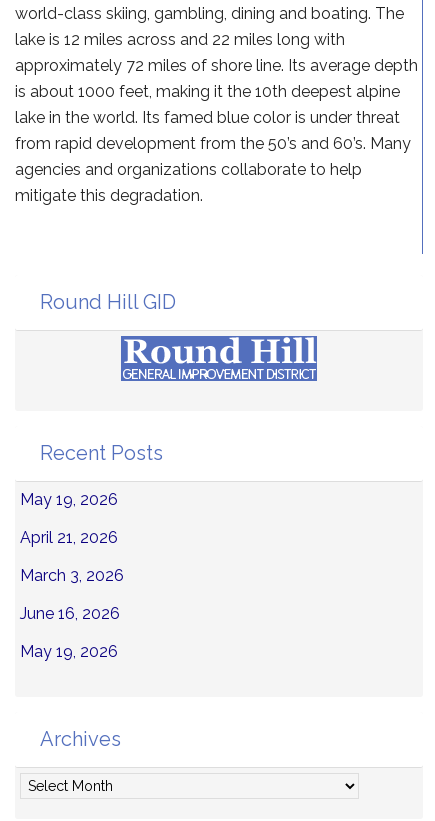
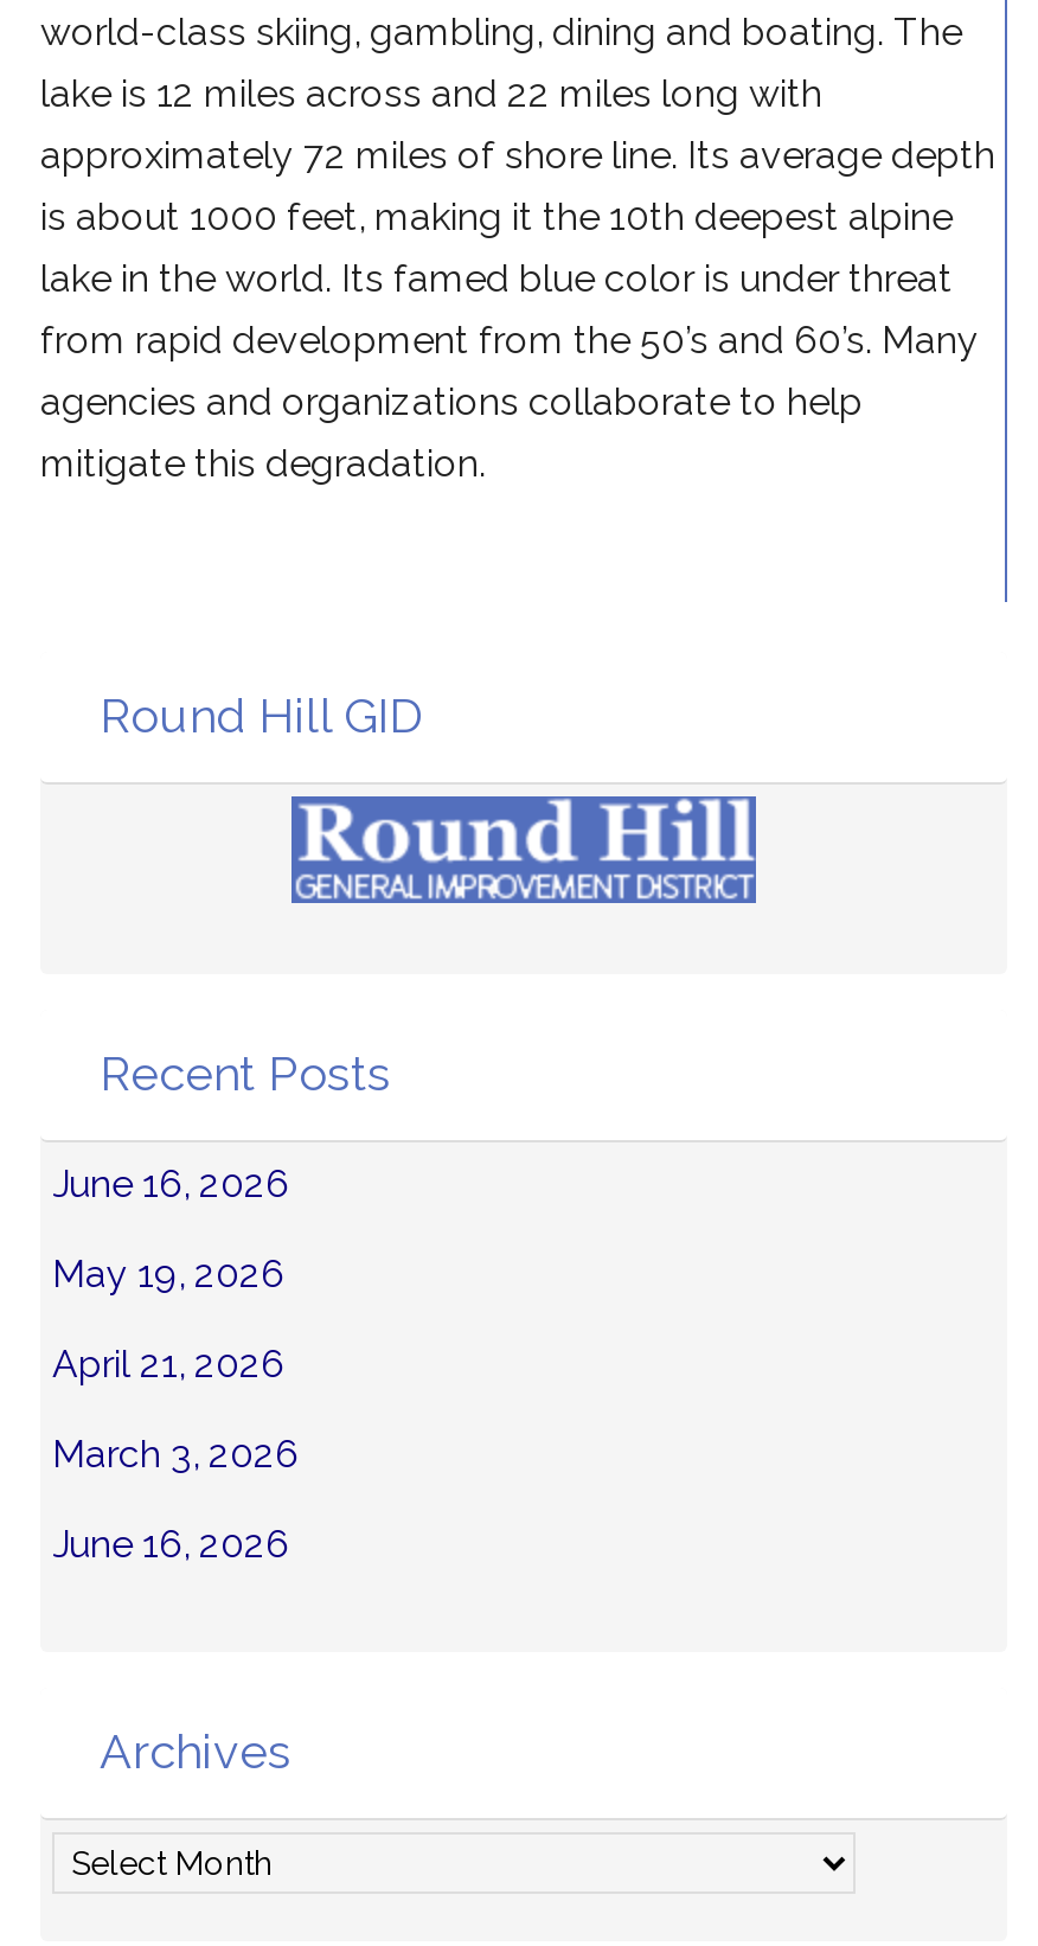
+ June 16, 2026

moved down: May 19, 2026 | April 21, 2026 | March 3, 2026 | June 16, 2026

- May 19, 2026
